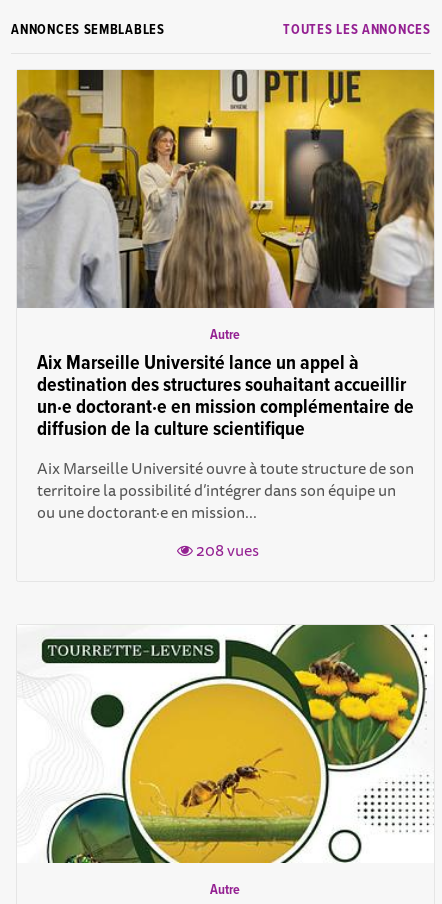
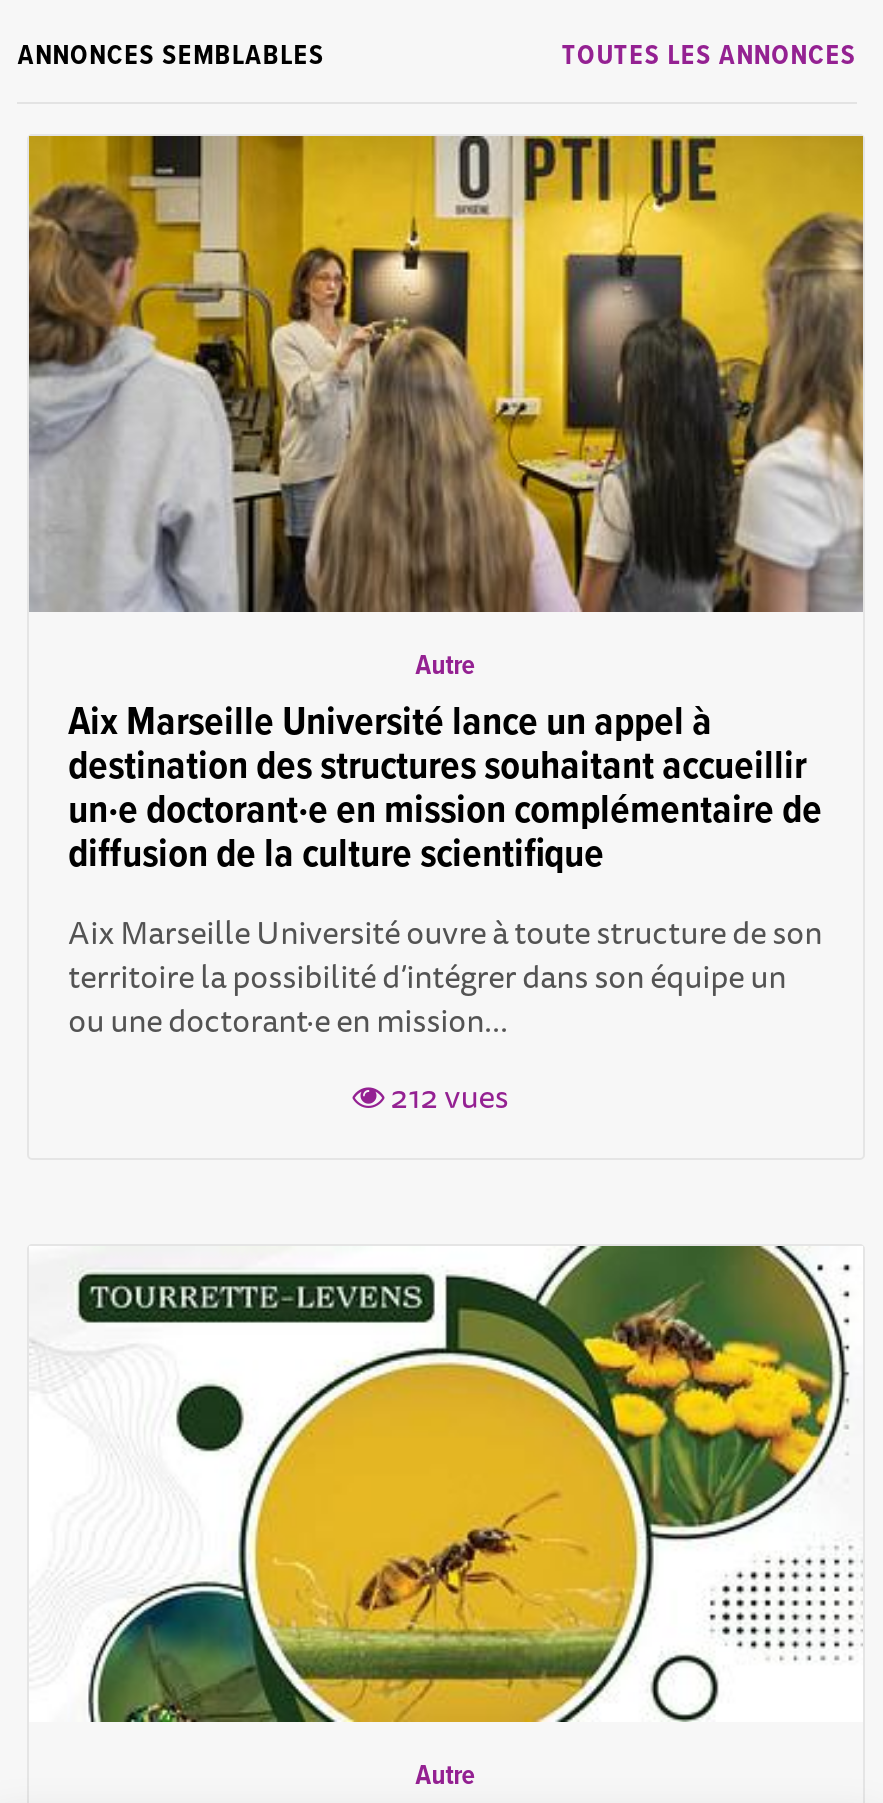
- 208 vues
+ 212 vues
